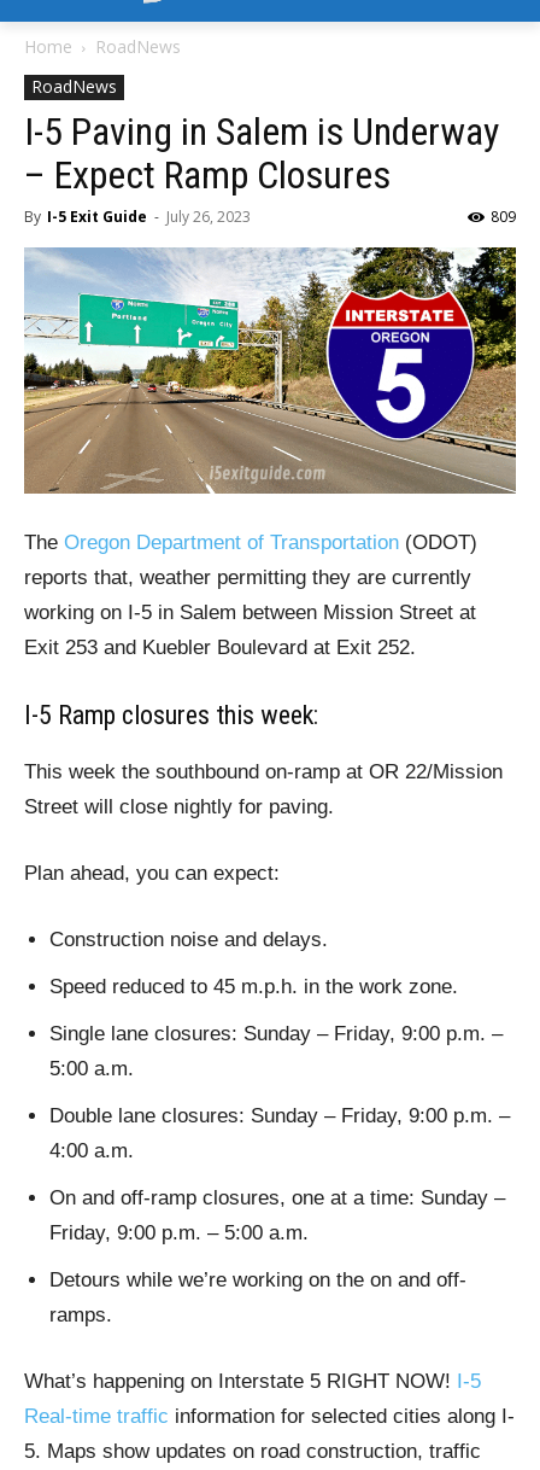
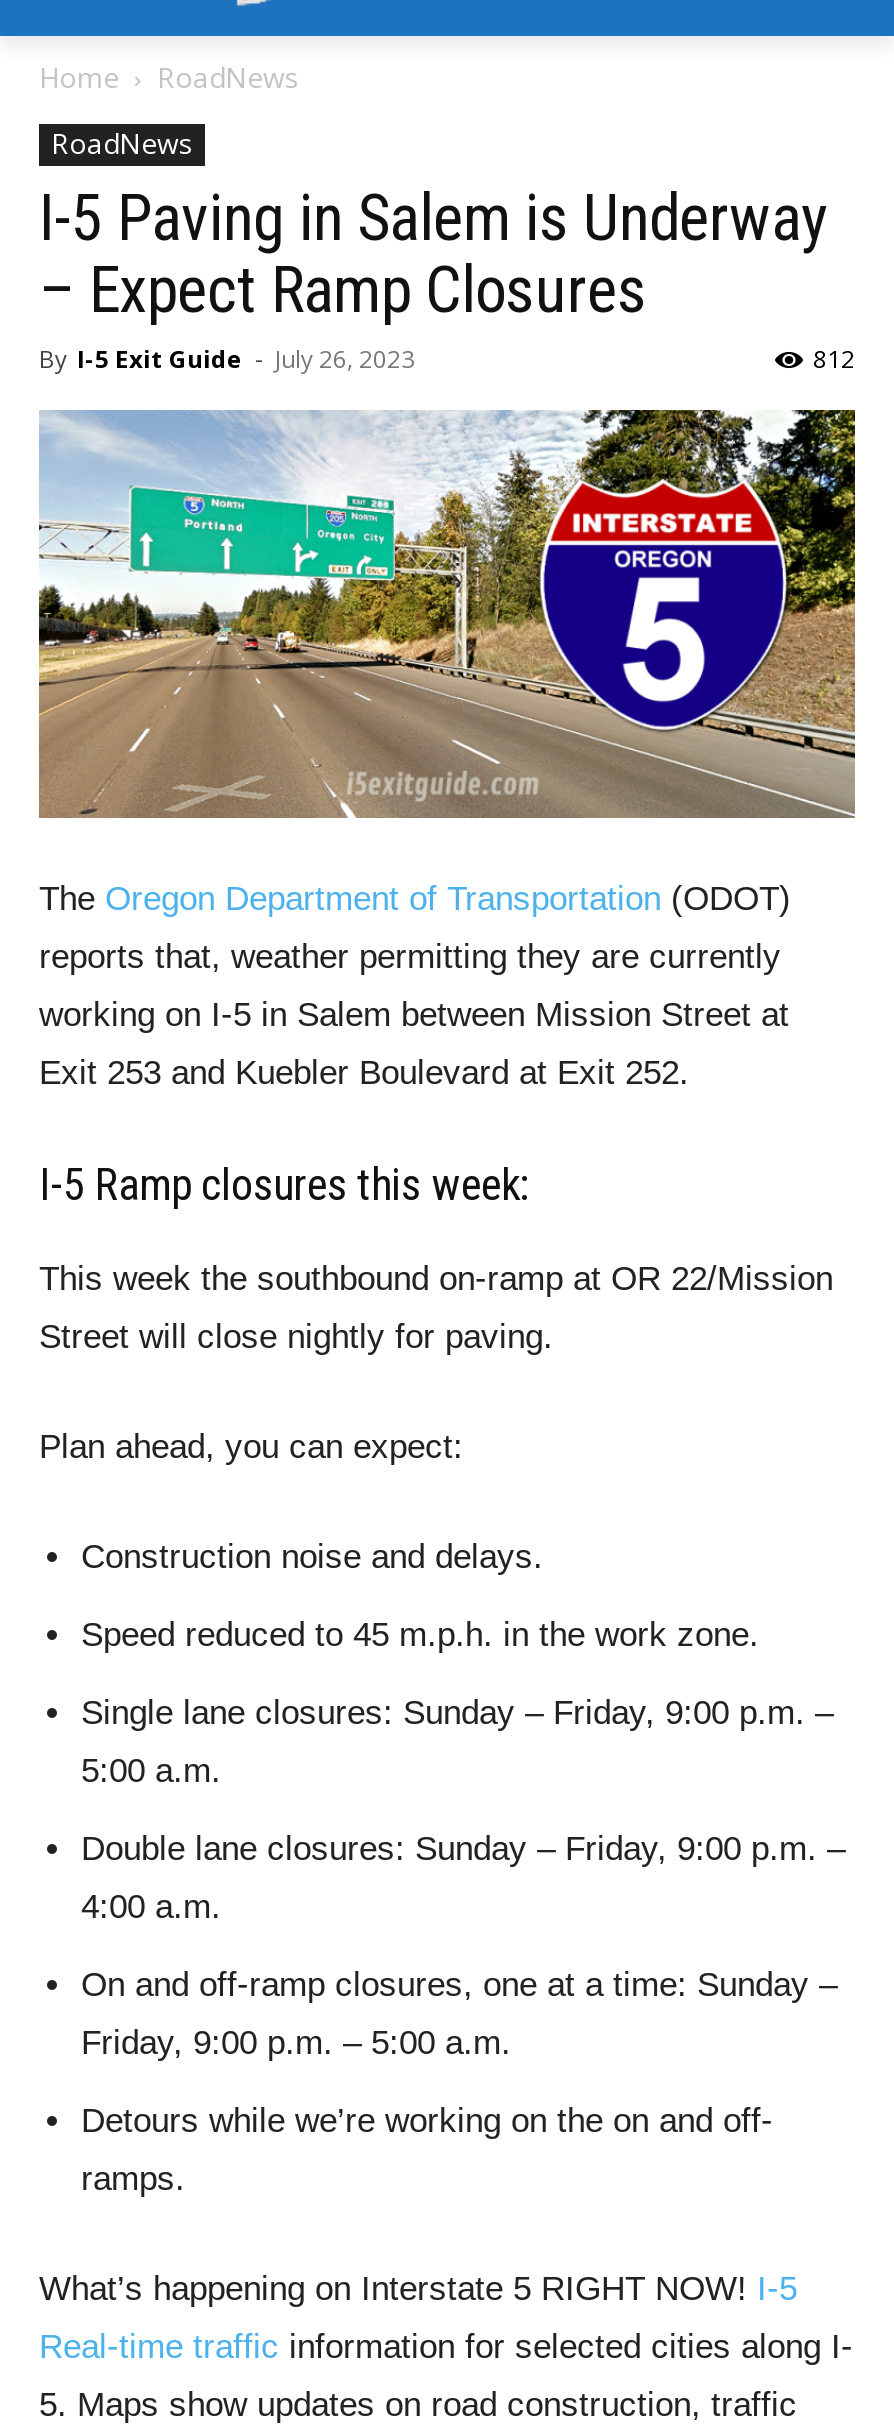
- 809
+ 812
